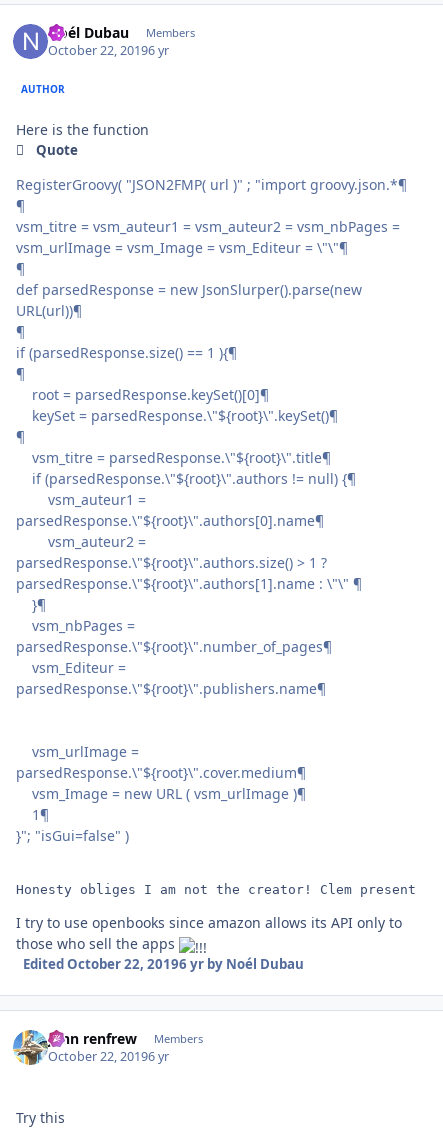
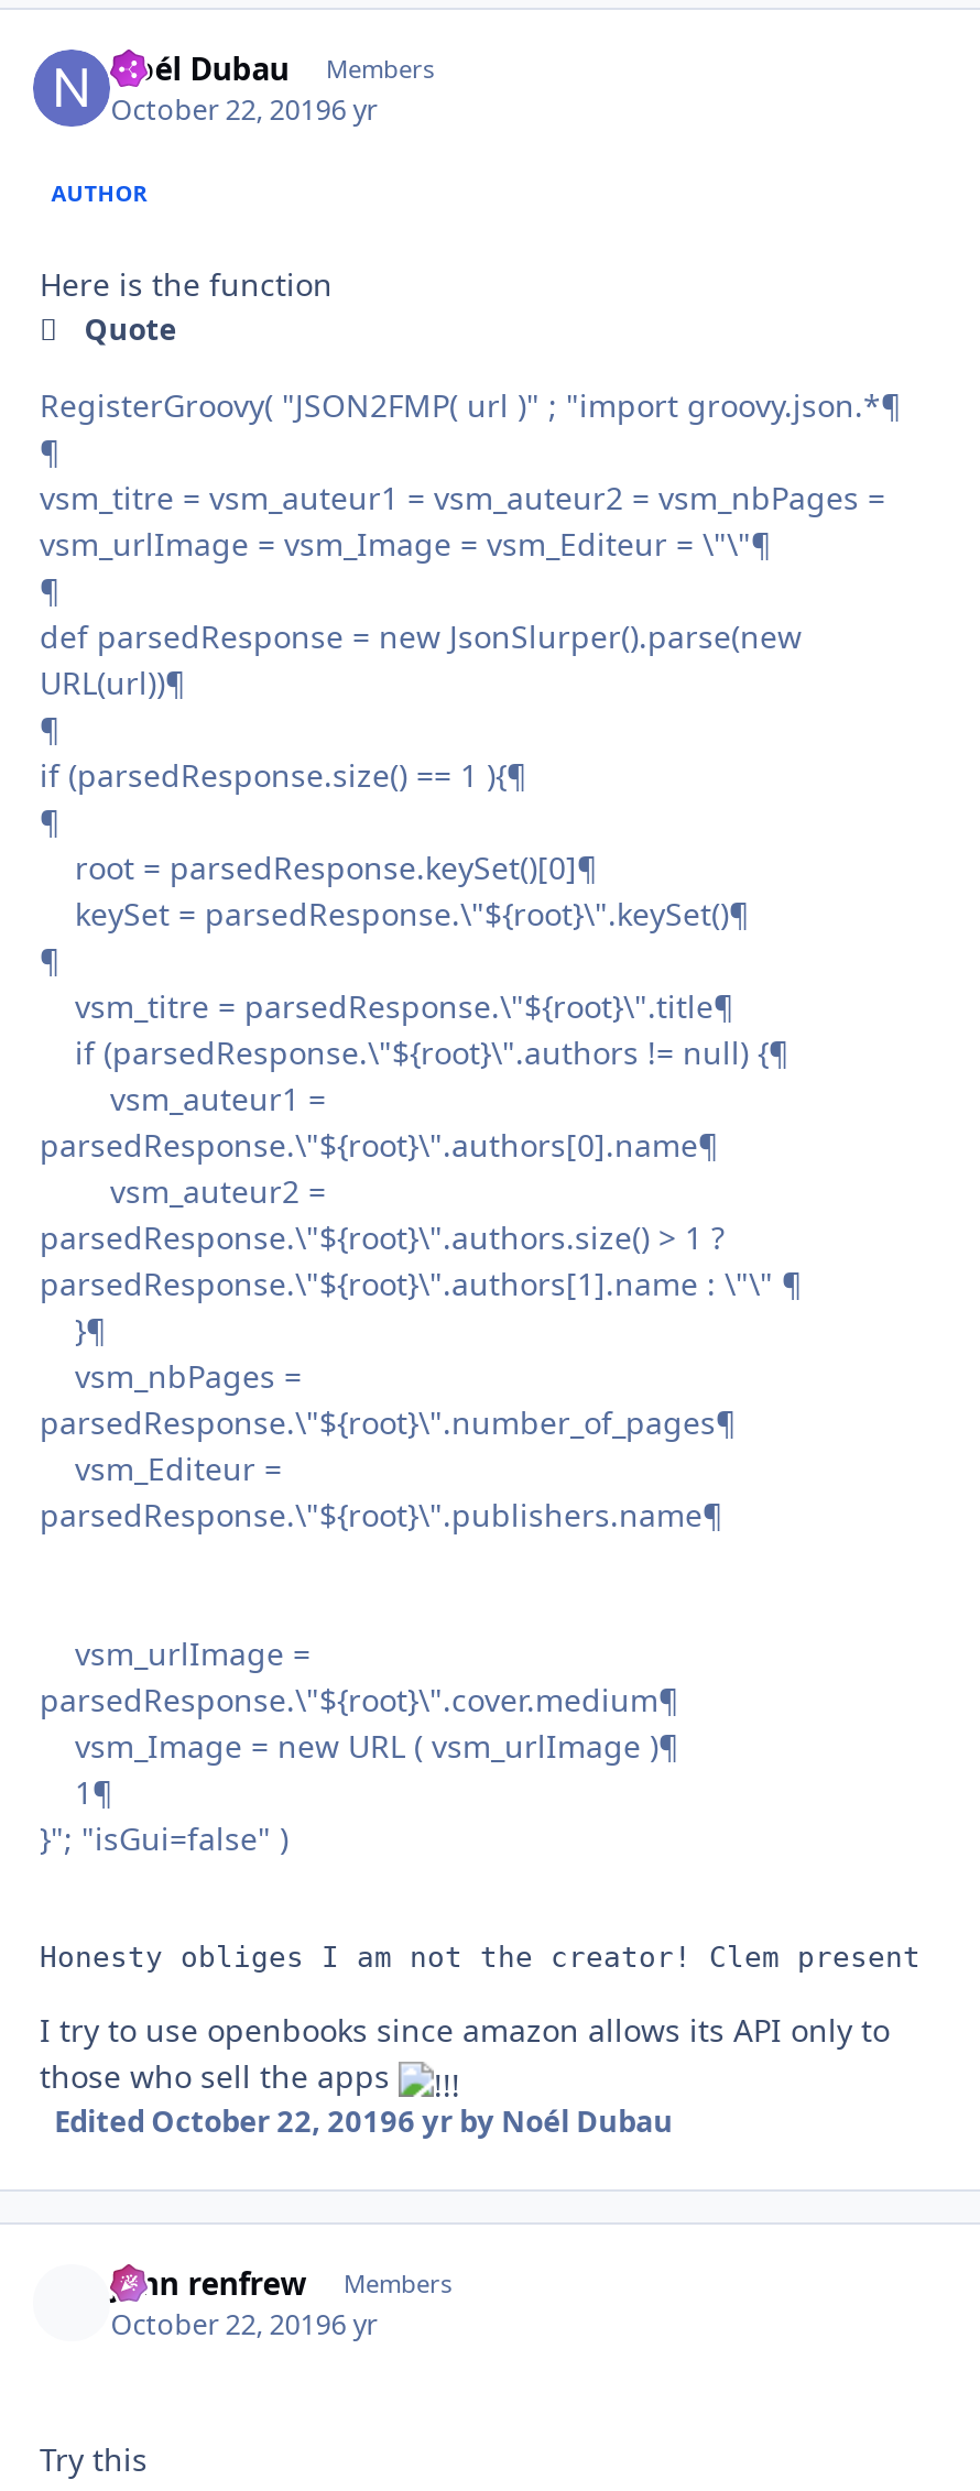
- [image]
